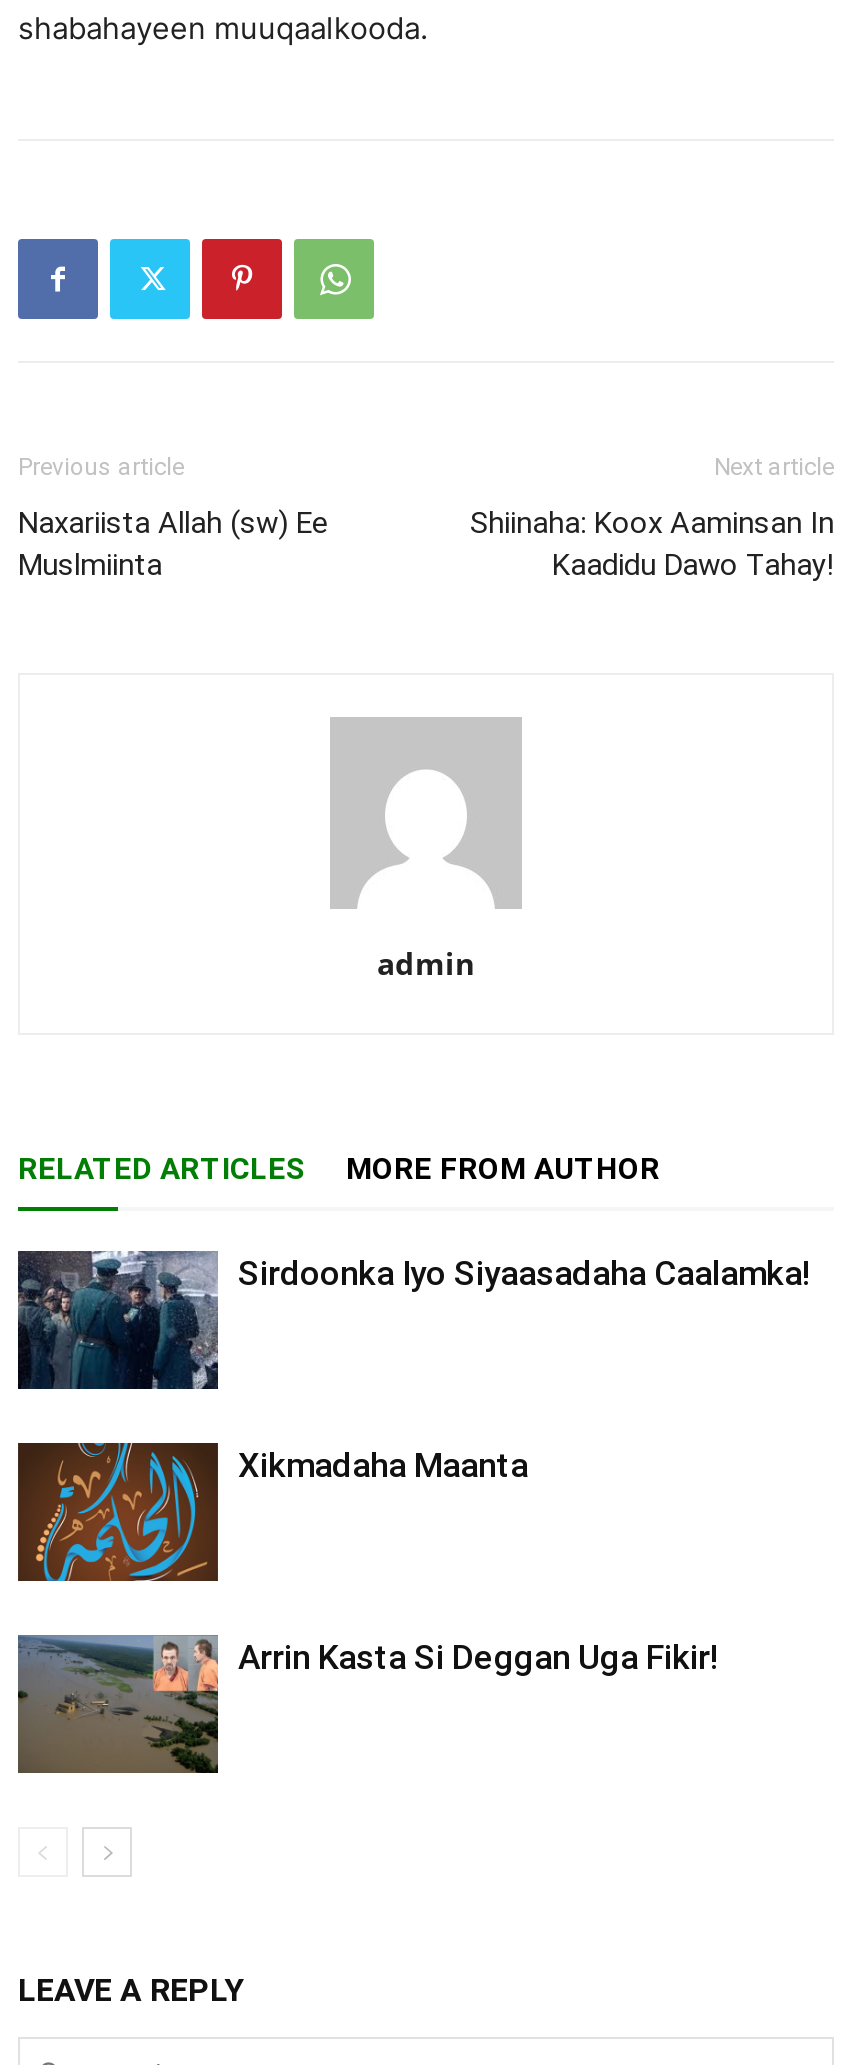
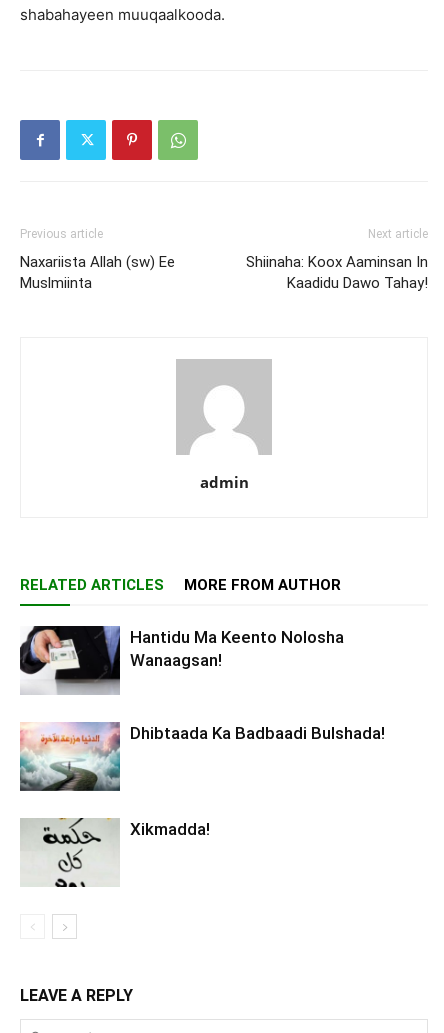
- [image]
- Sirdoonka Iyo Siyaasadaha Caalamka!
+ [image]
+ Hantidu Ma Keento Nolosha
+ Wanaagsan!

- [image]
- Xikmadaha Maanta
+ [image]
+ Dhibtaada Ka Badbaadi Bulshada!

- [image]
- Arrin Kasta Si Deggan Uga Fikir!
+ [image]
+ Xikmadda!
